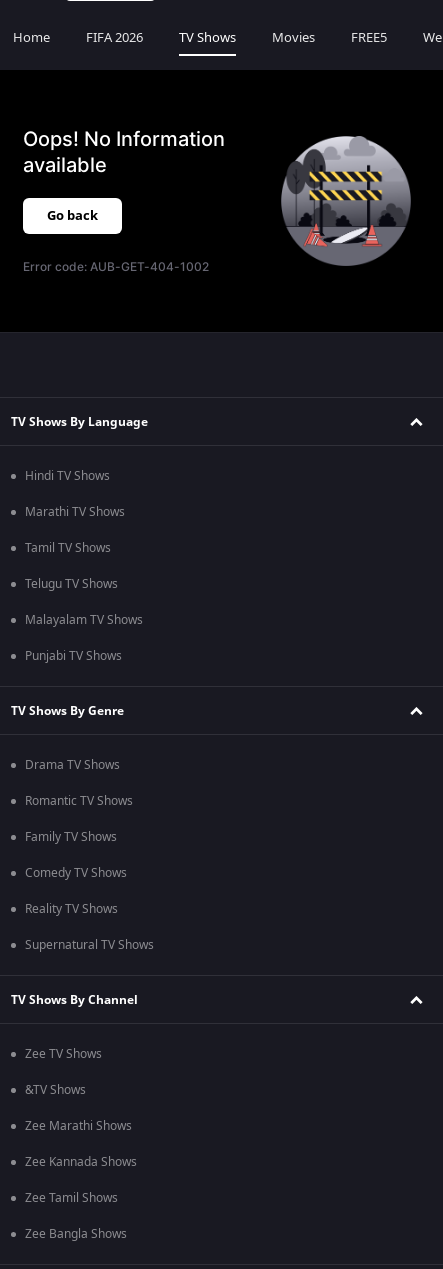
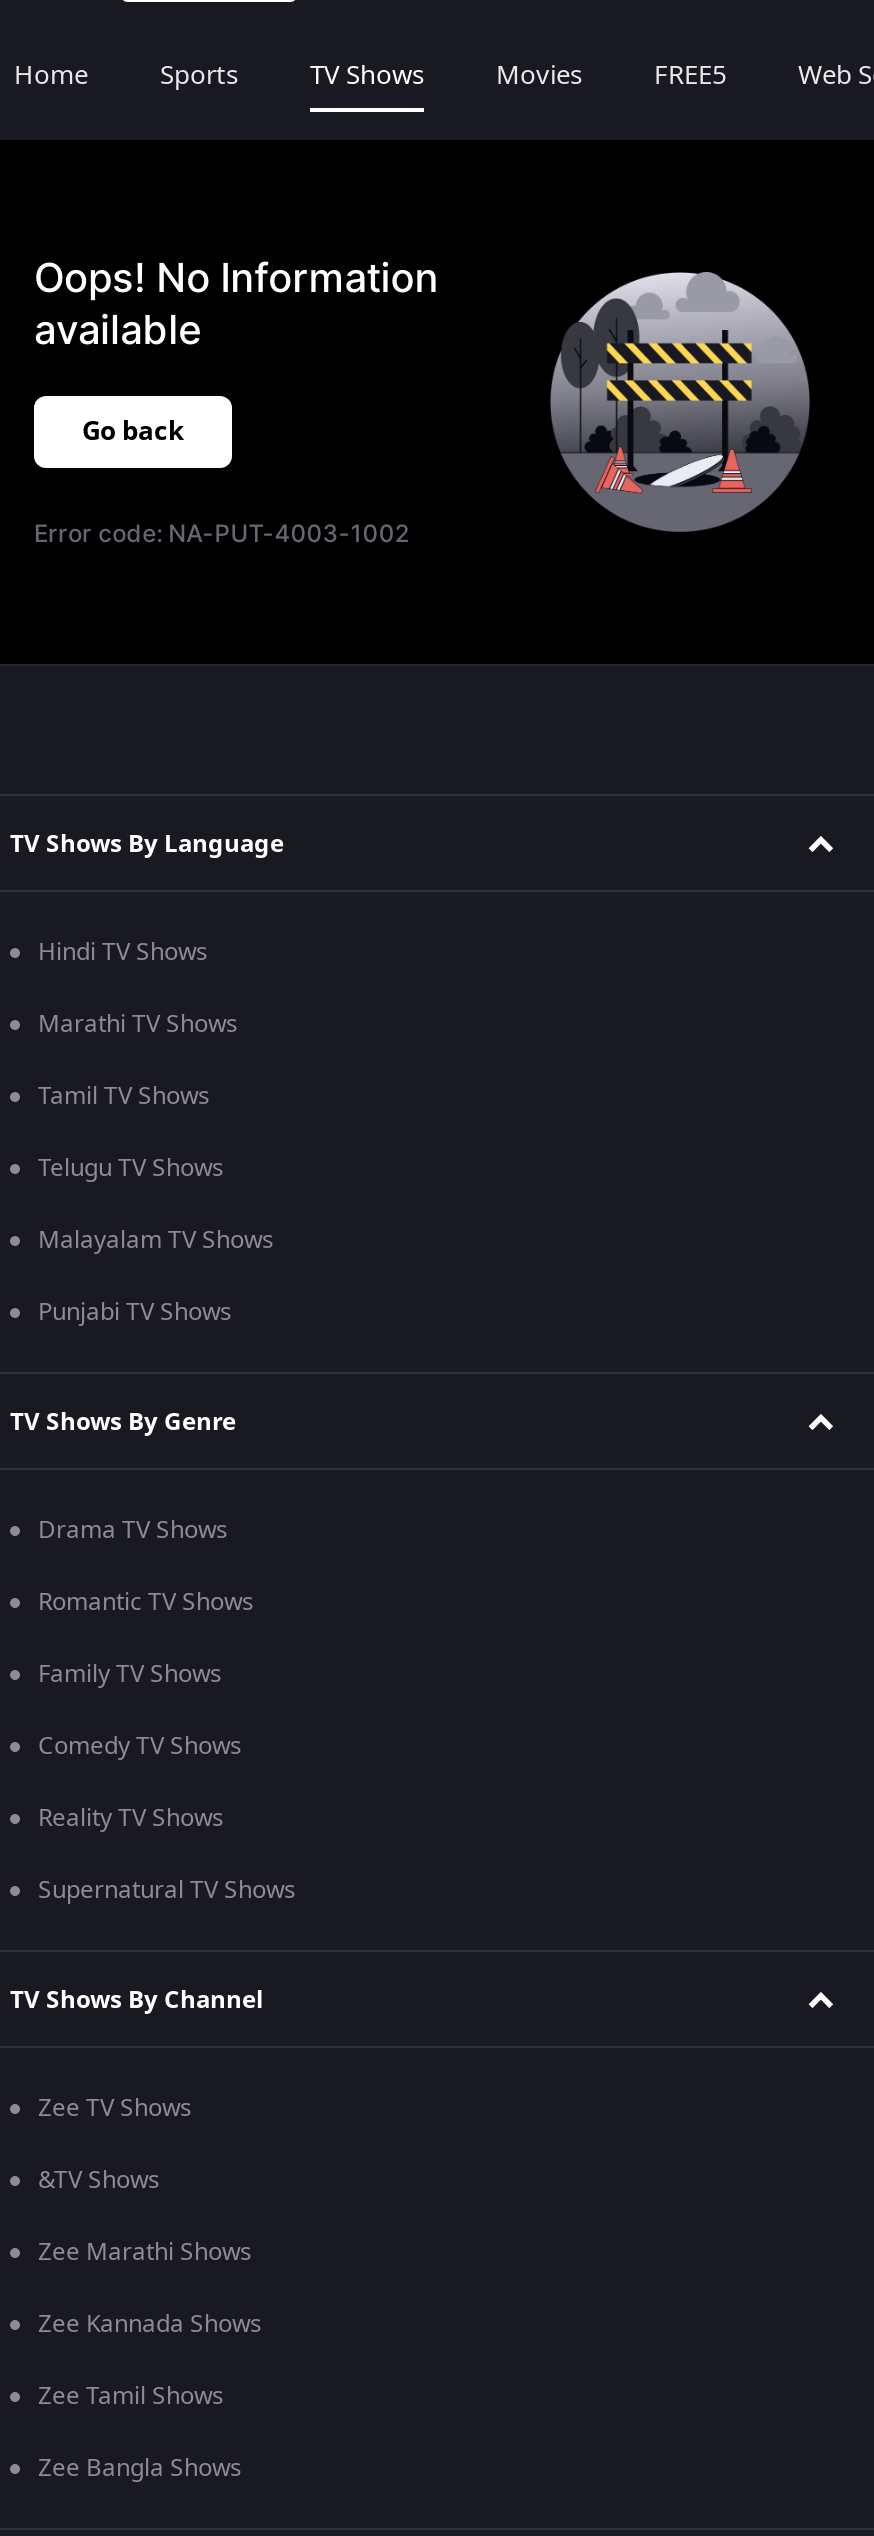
- FIFA 2026
+ Sports

- Error code: AUB-GET-404-1002
+ Error code: NA-PUT-4003-1002
